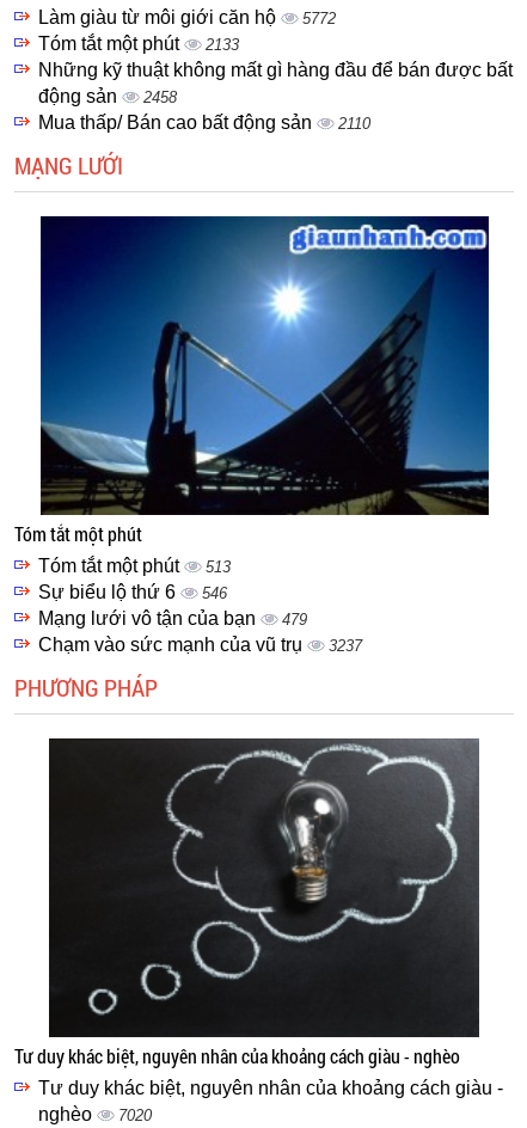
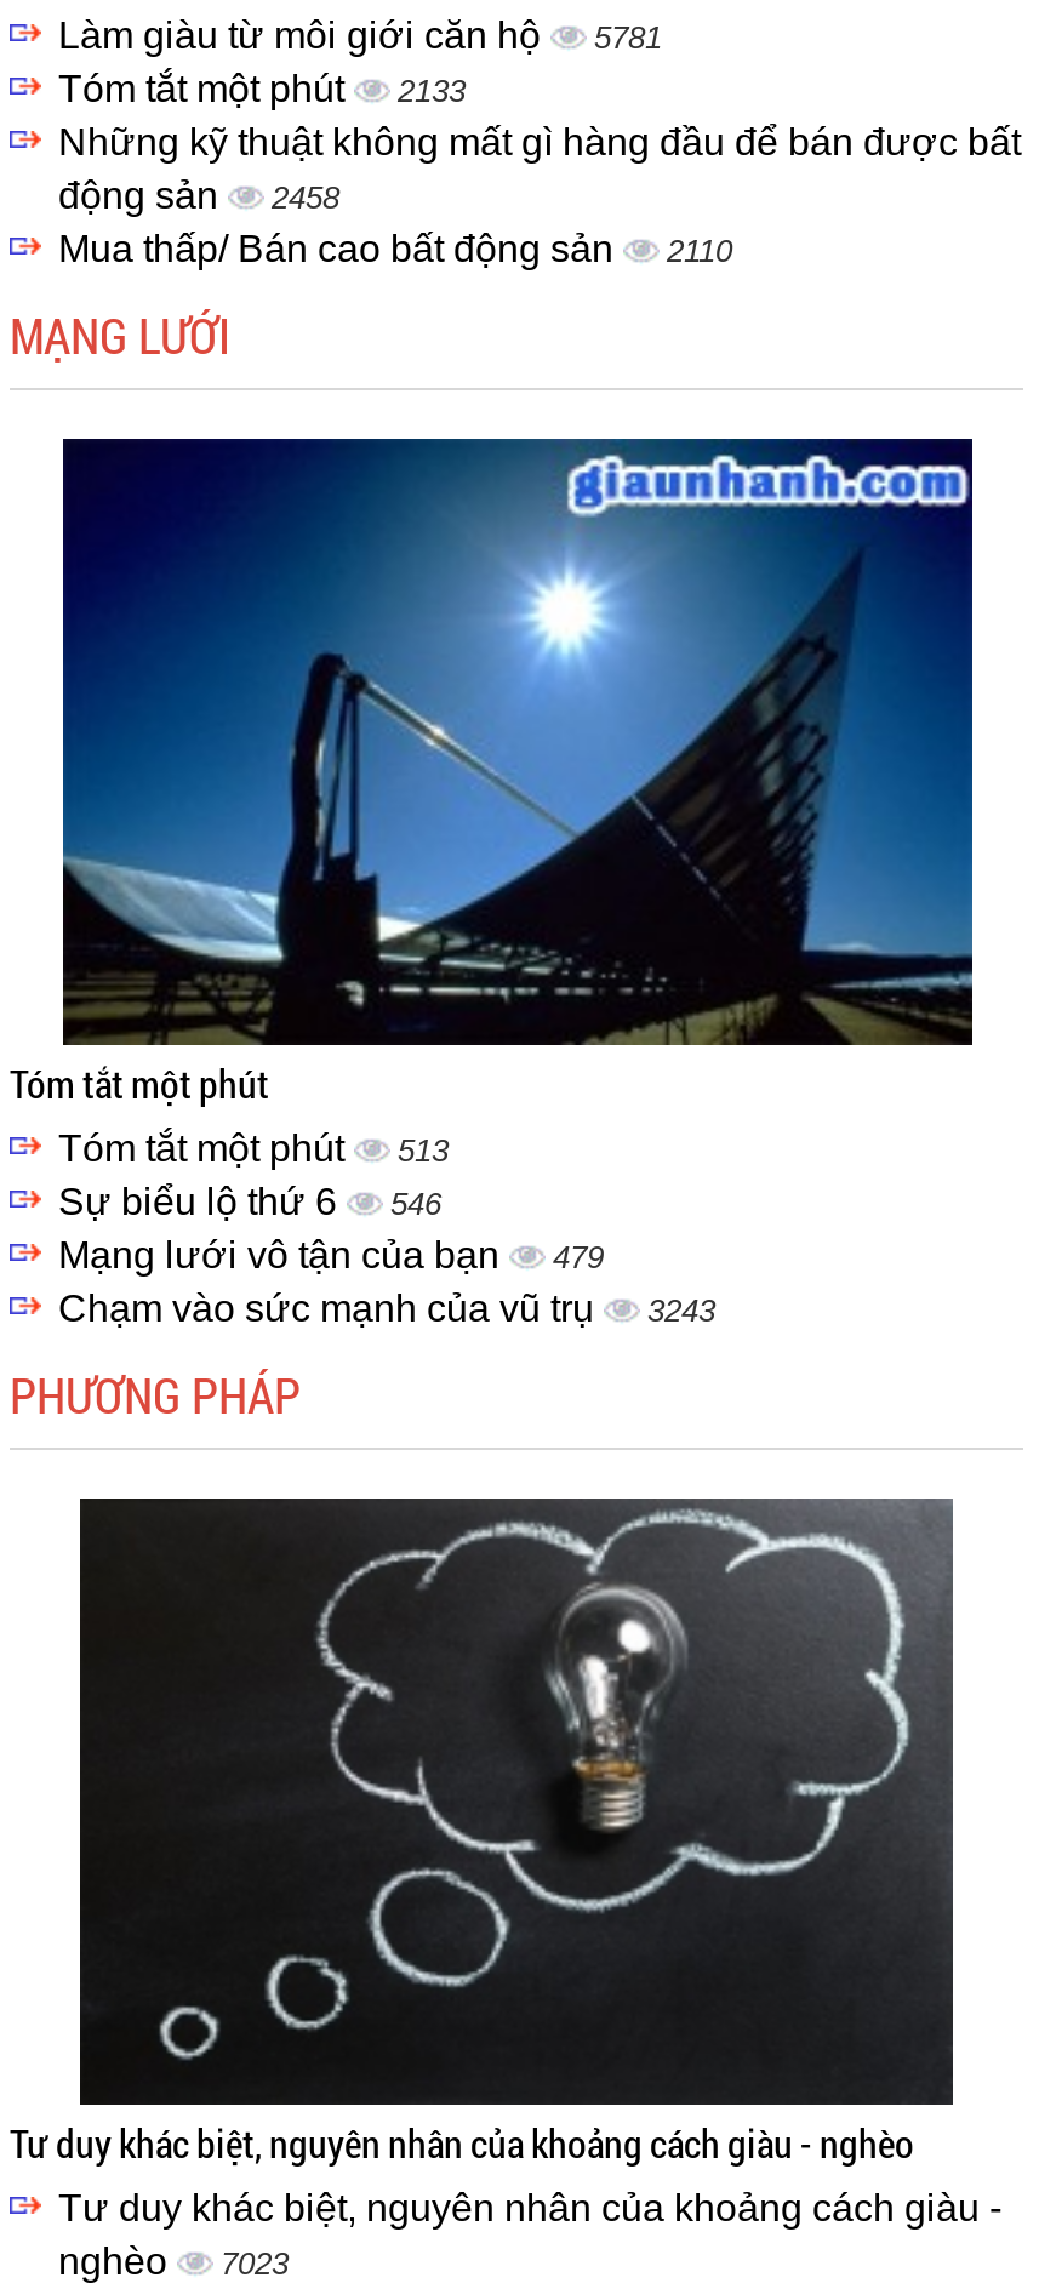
- Làm giàu từ môi giới căn hộ 5772
+ Làm giàu từ môi giới căn hộ 5781

- Chạm vào sức mạnh của vũ trụ 3237
+ Chạm vào sức mạnh của vũ trụ 3243

- nghèo 7020
+ nghèo 7023
